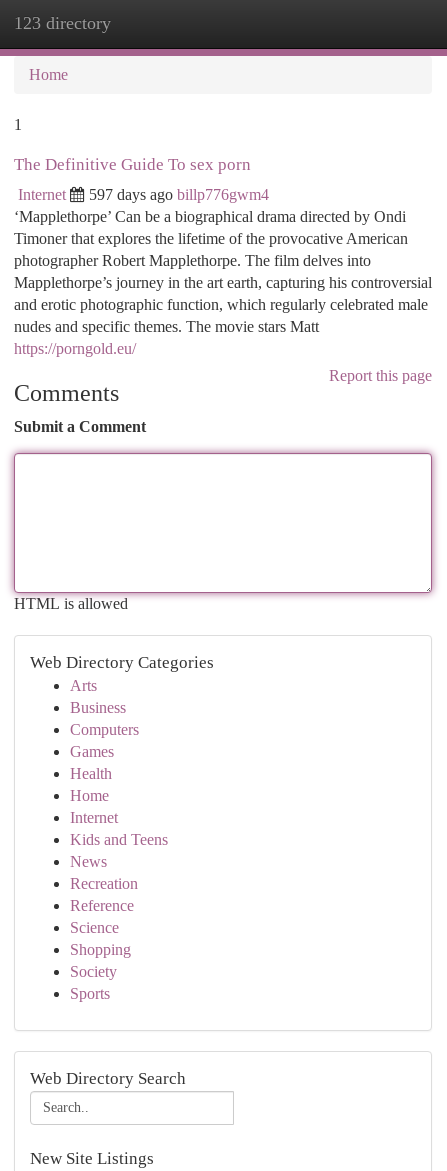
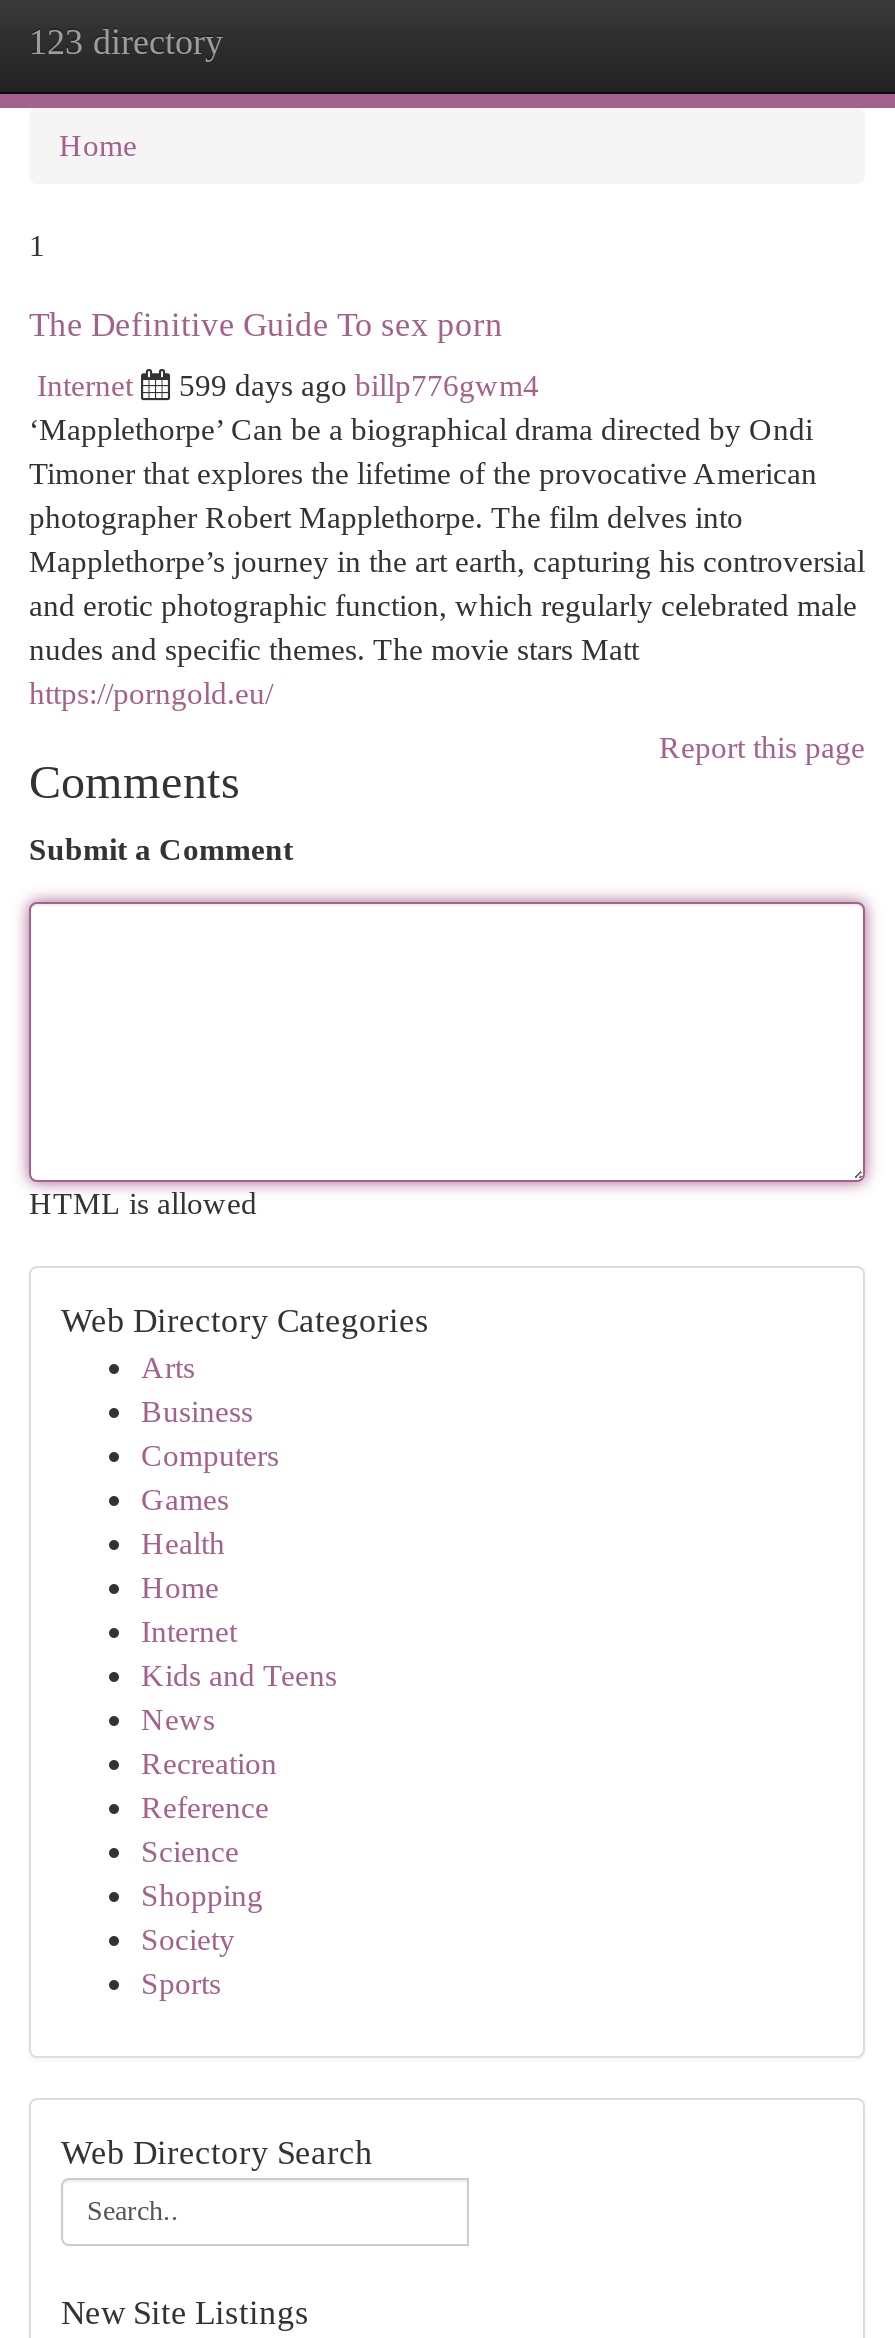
- 597 days ago billp776gwm4
+ 599 days ago billp776gwm4
